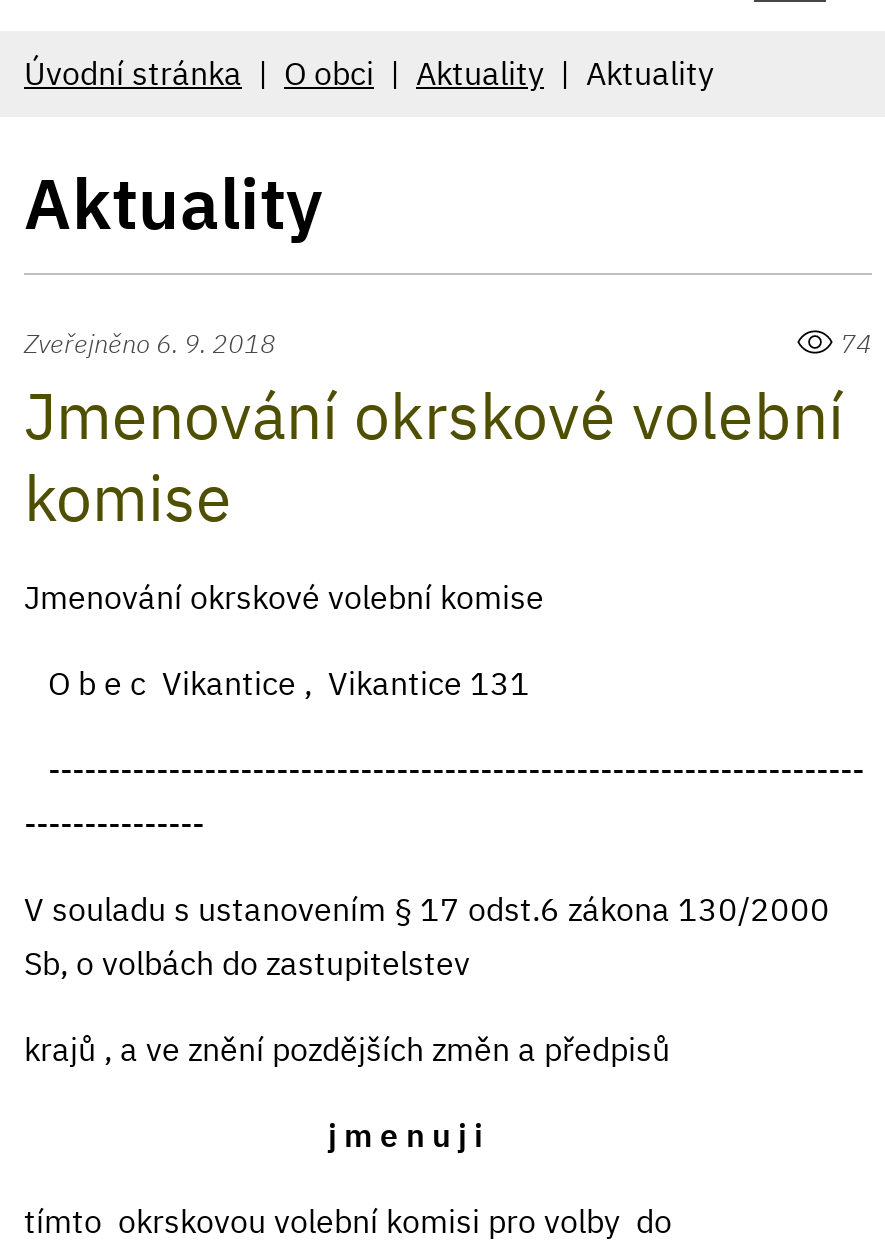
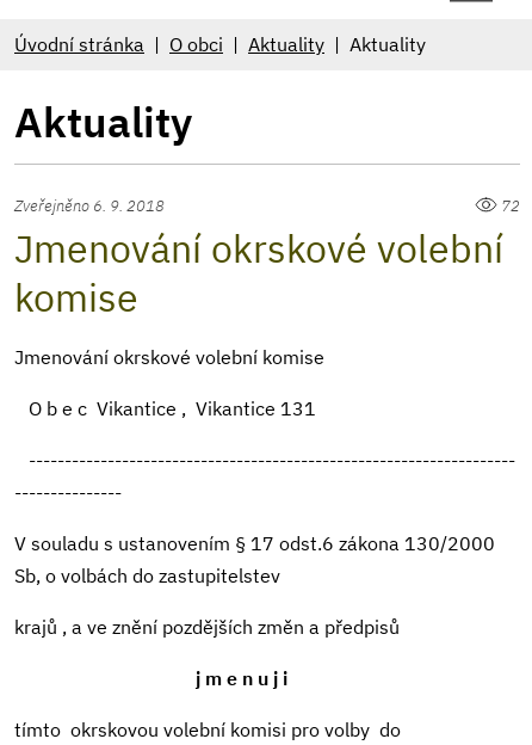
- 74
+ 72
